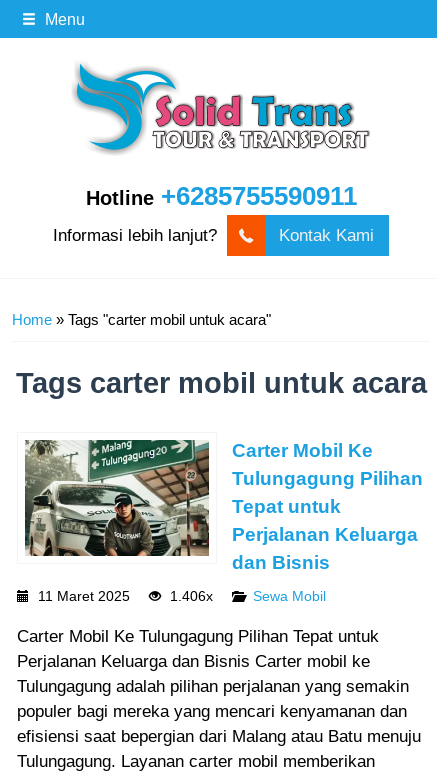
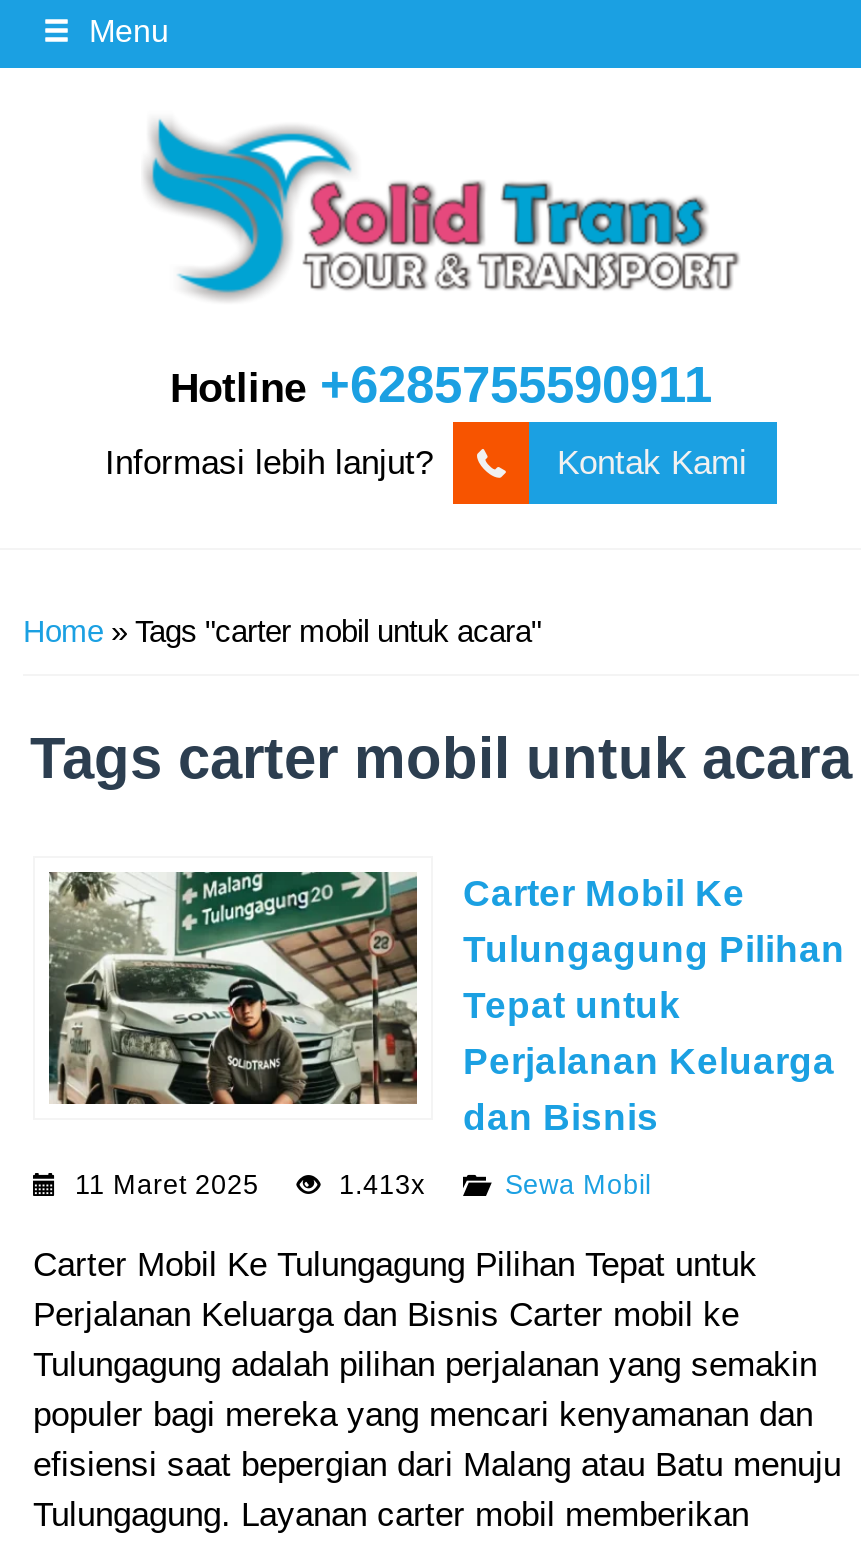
- 1.406x
+ 1.413x
